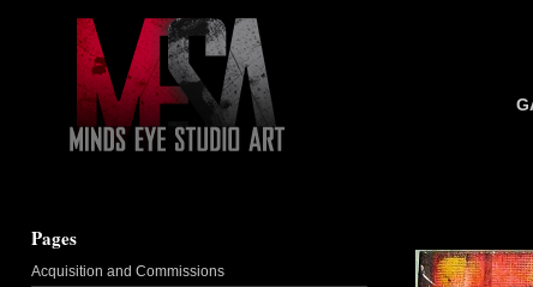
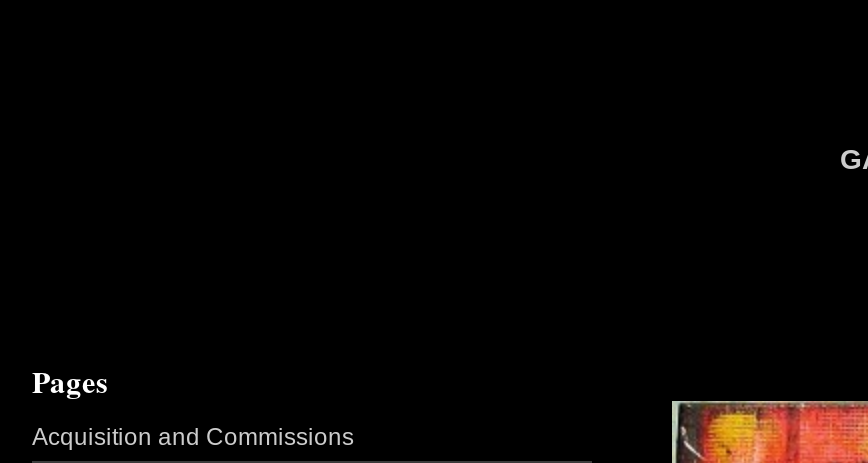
- [image]
